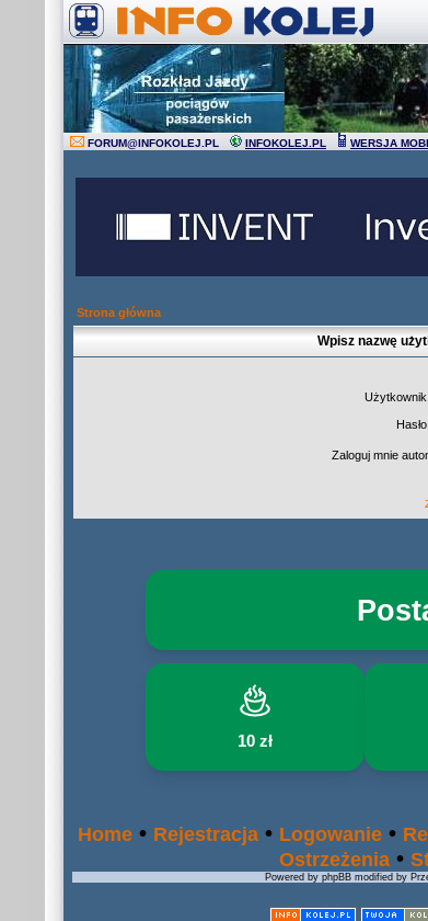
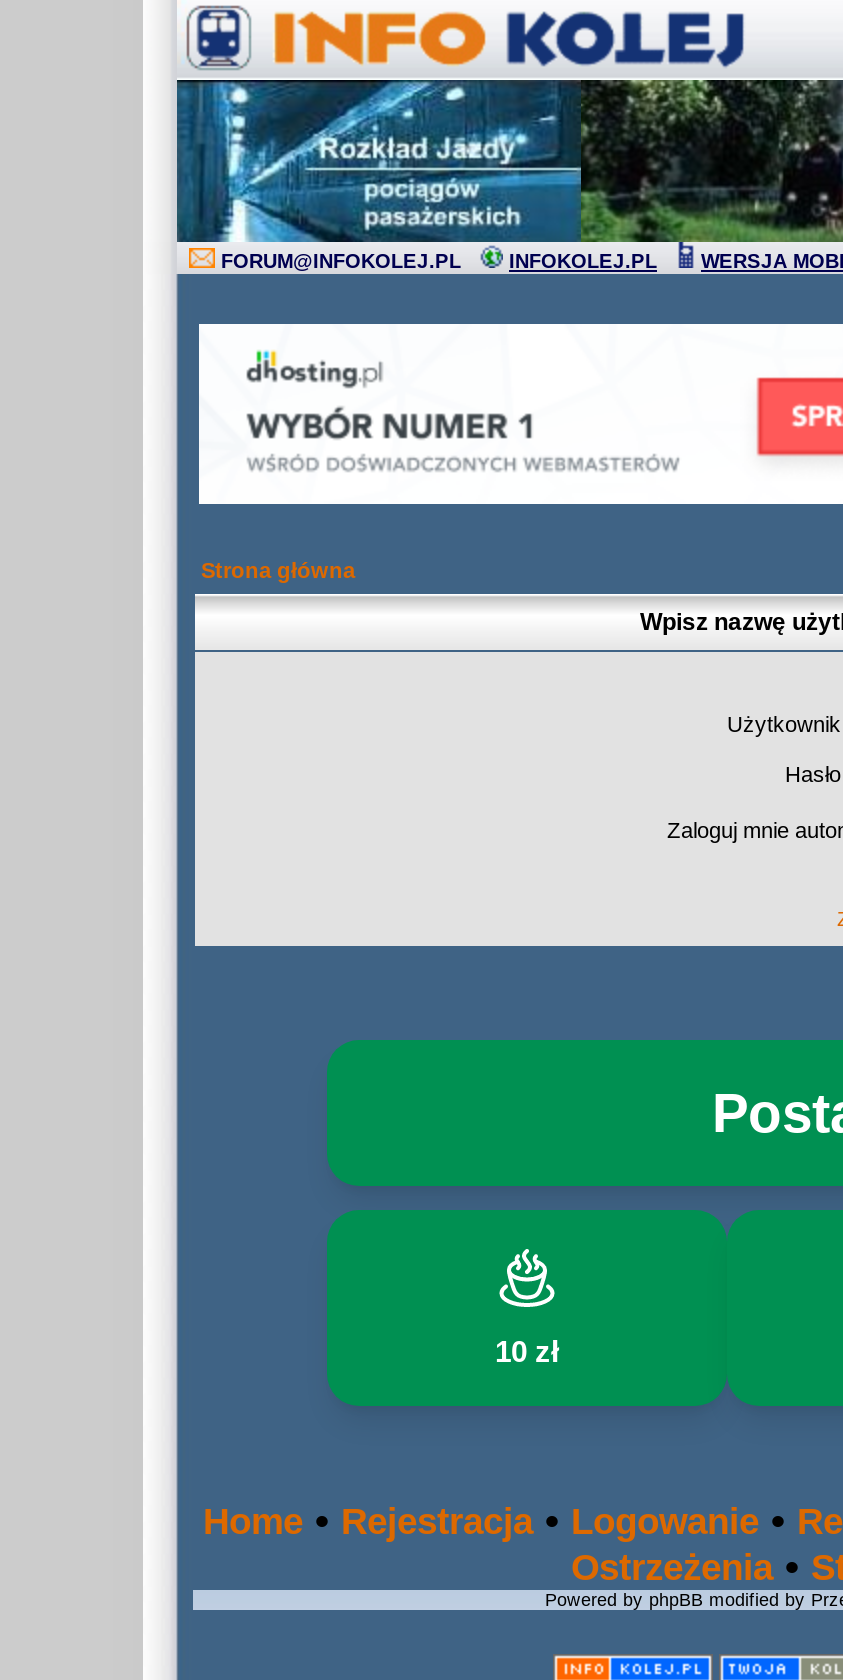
- [image]
+ [image]
